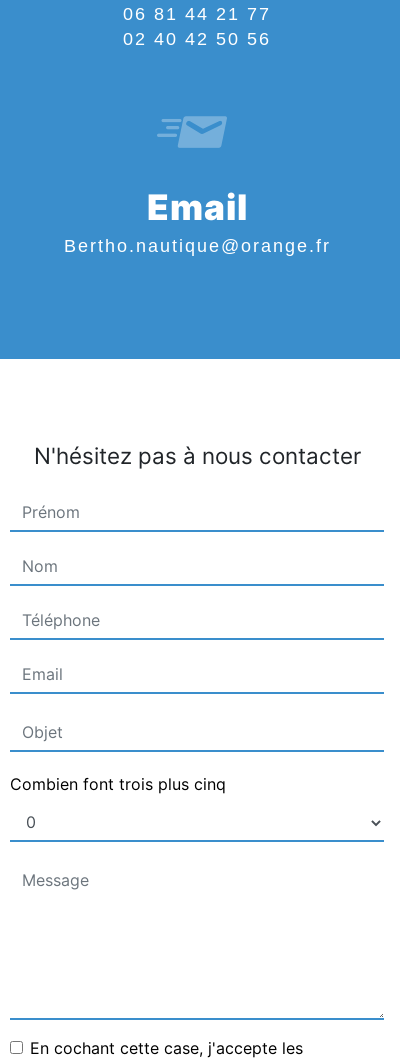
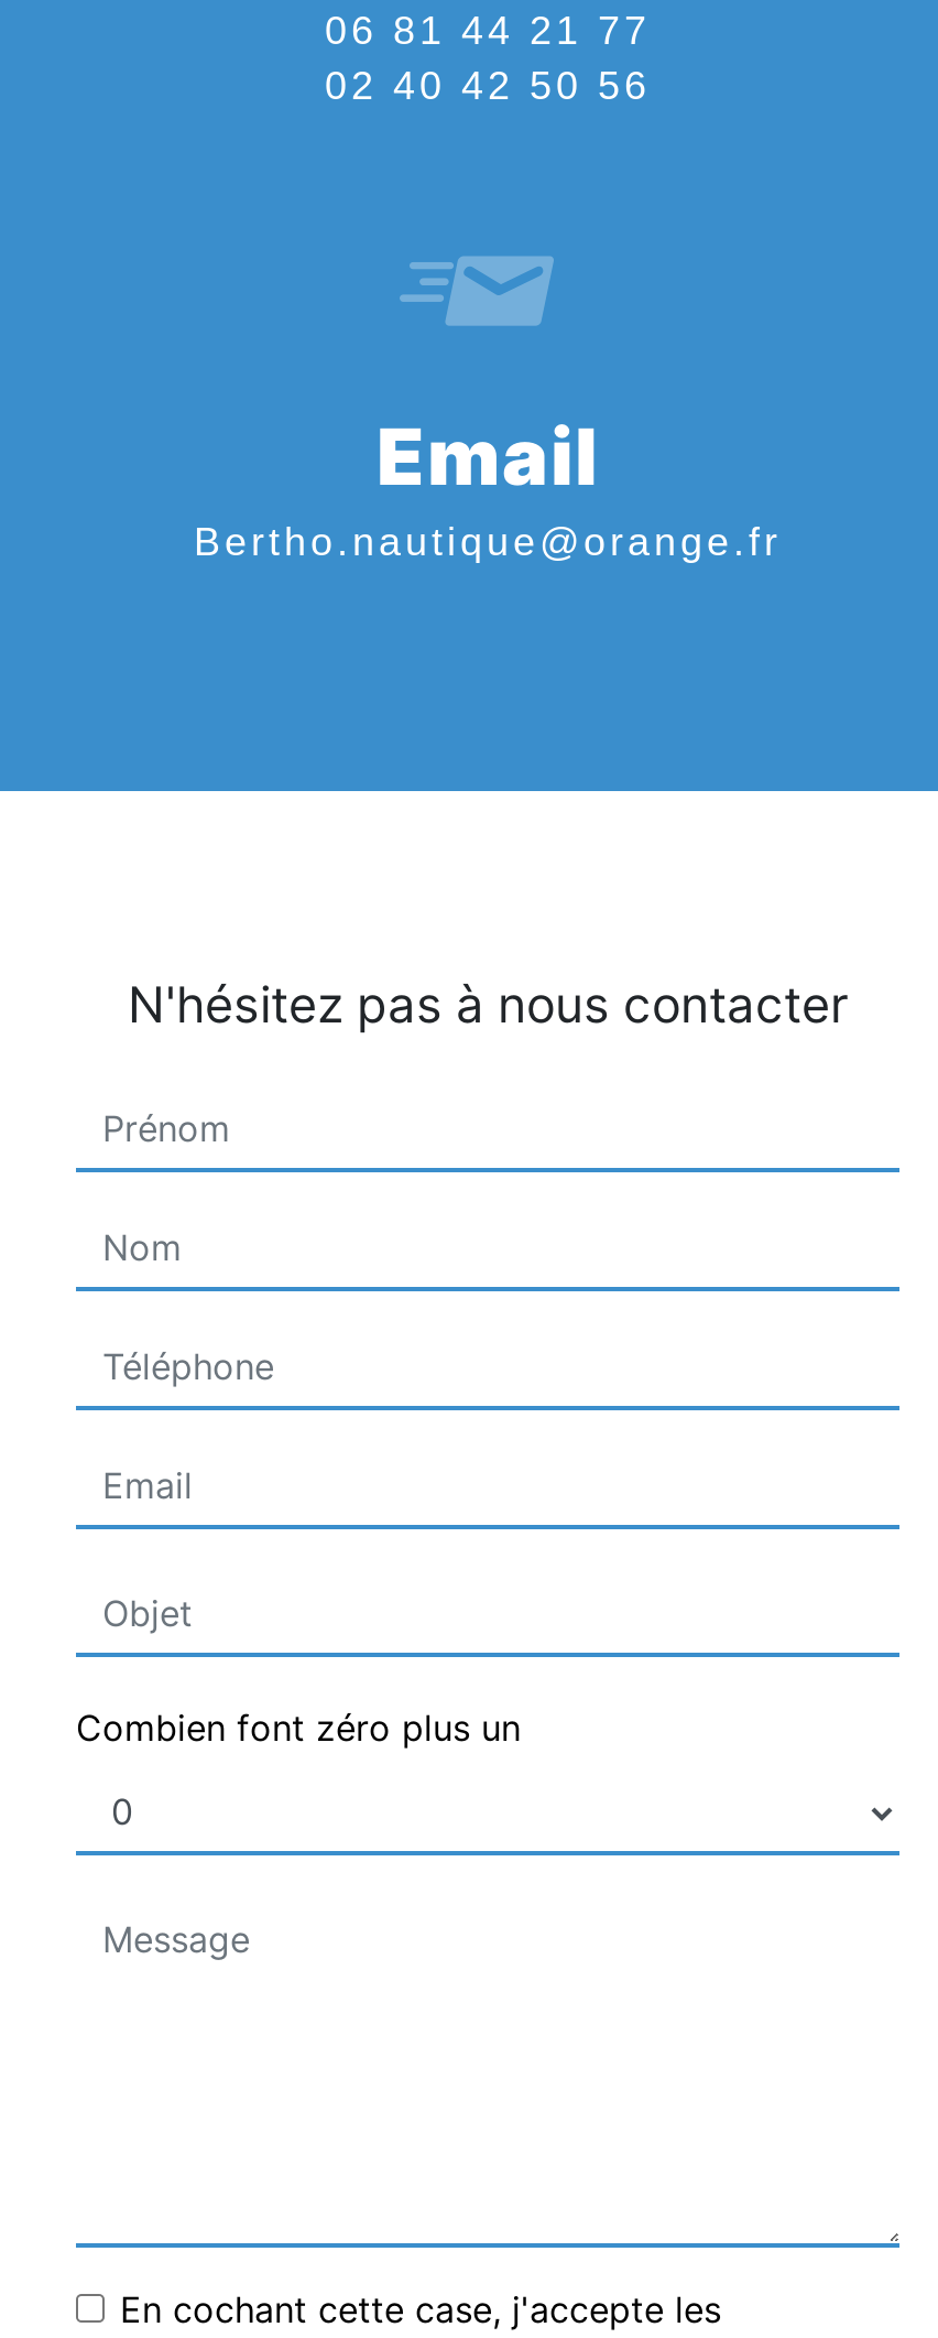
- Combien font trois plus cinq
+ Combien font zéro plus un
